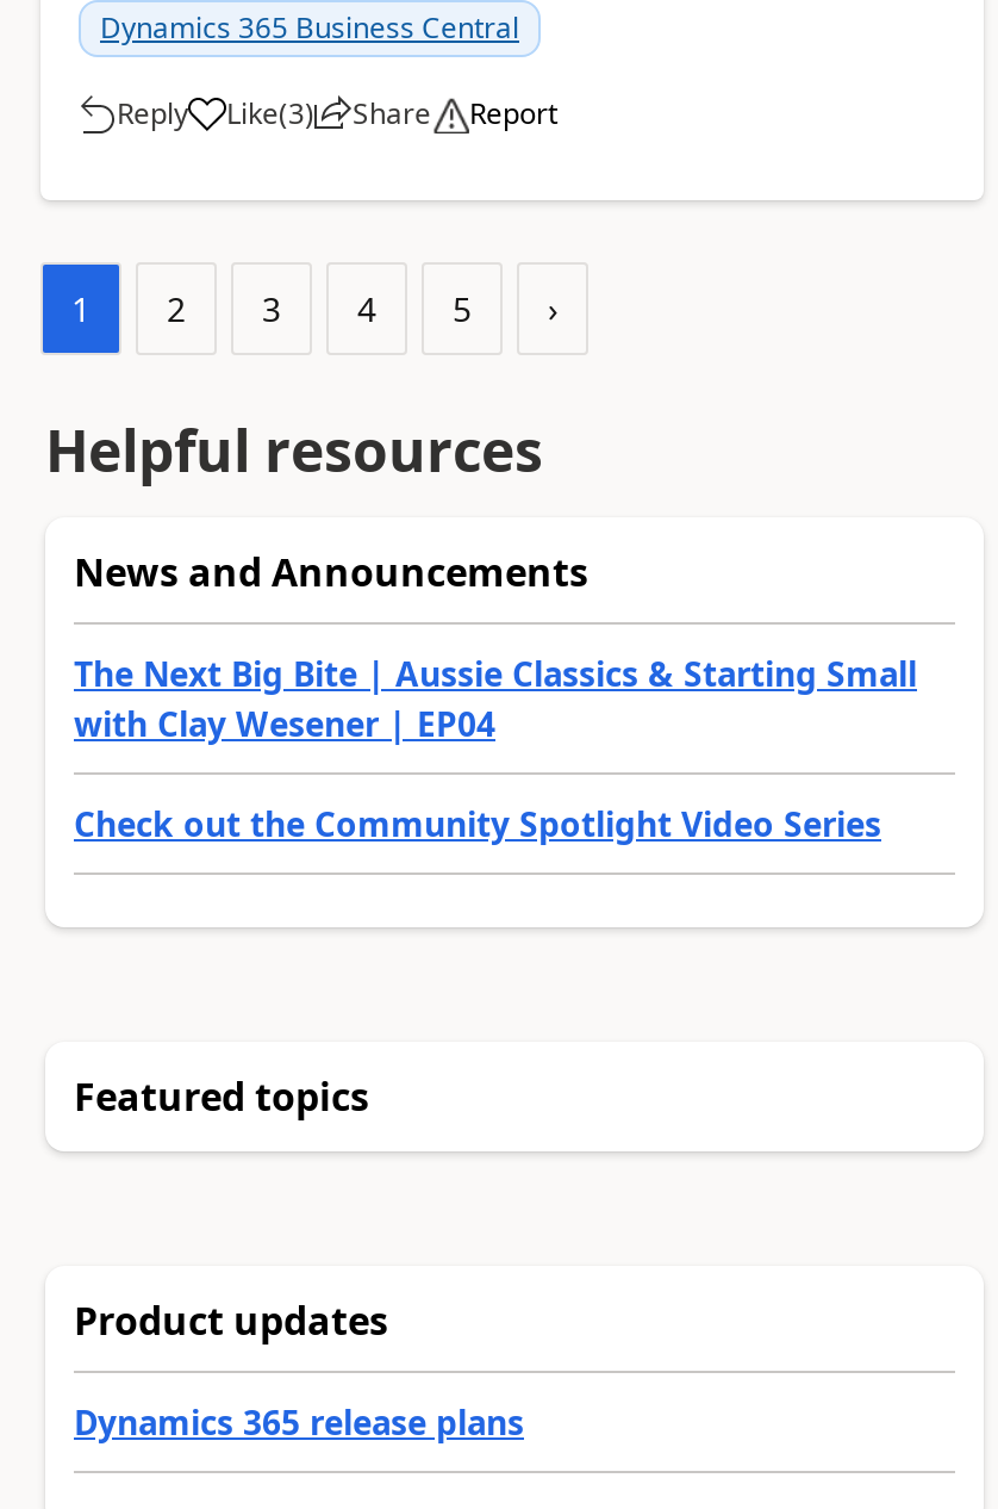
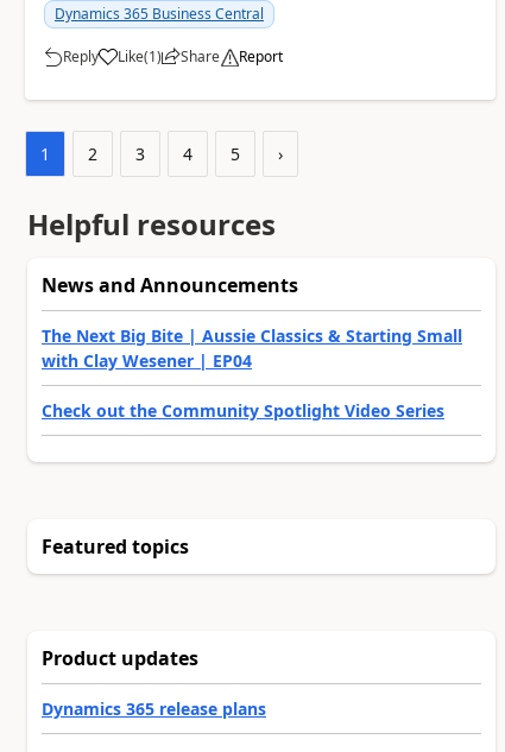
- (3)
+ (1)
